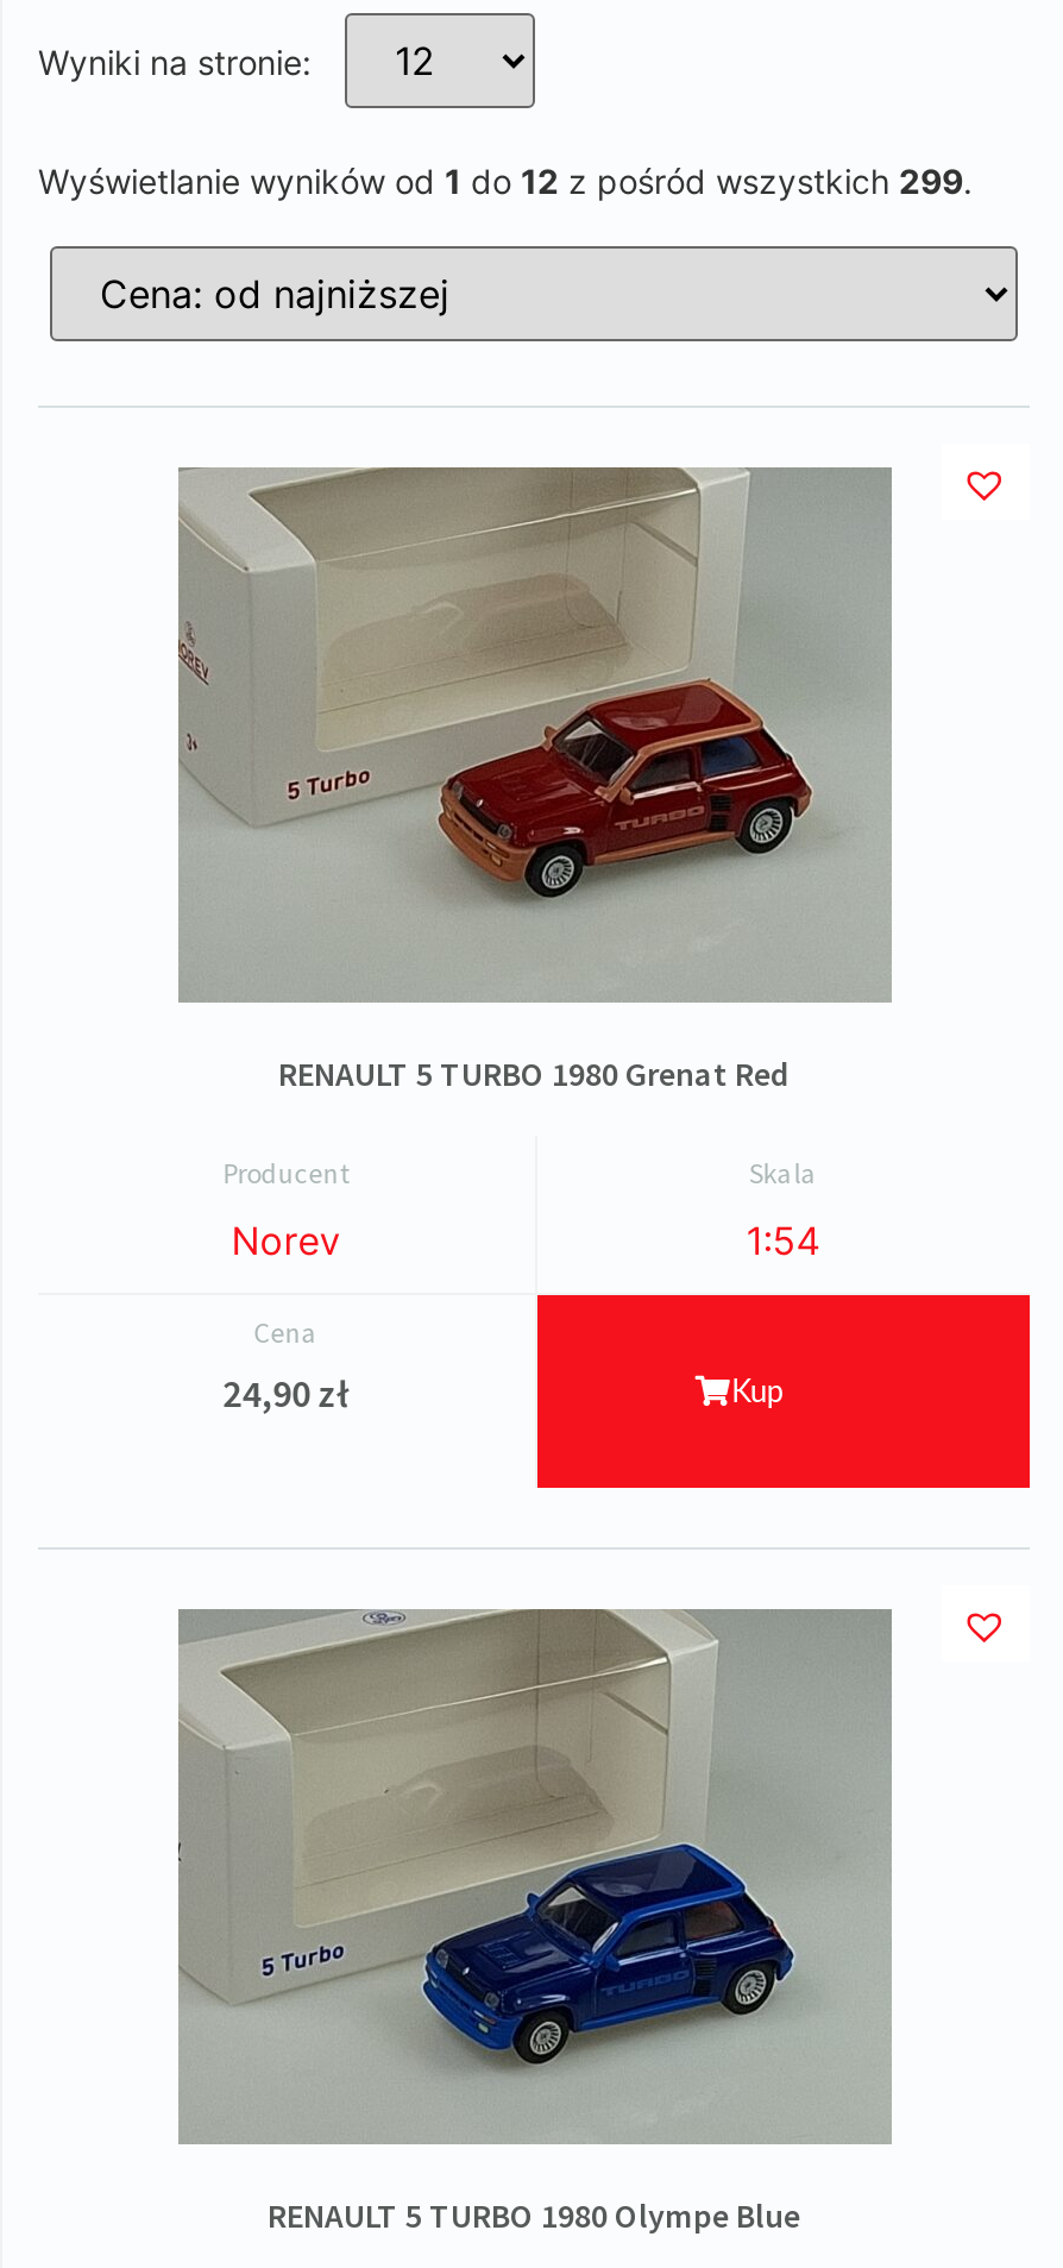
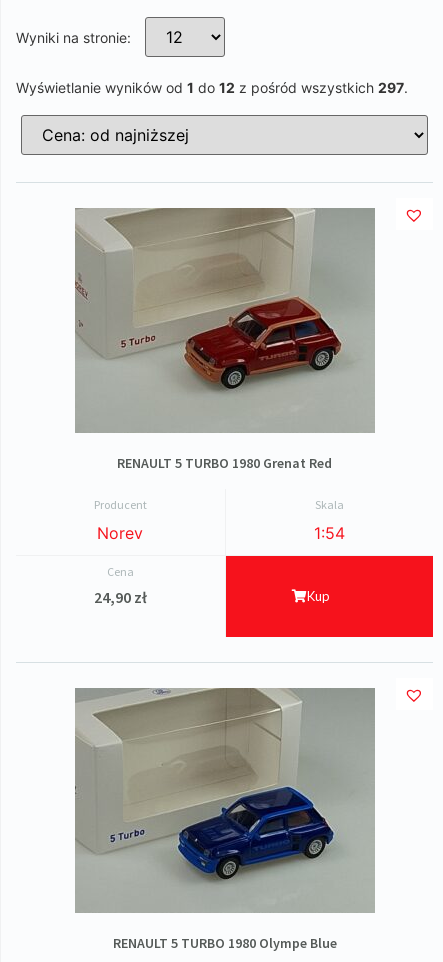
- Wyświetlanie wyników od 1 do 12 z pośród wszystkich 299.
+ Wyświetlanie wyników od 1 do 12 z pośród wszystkich 297.
